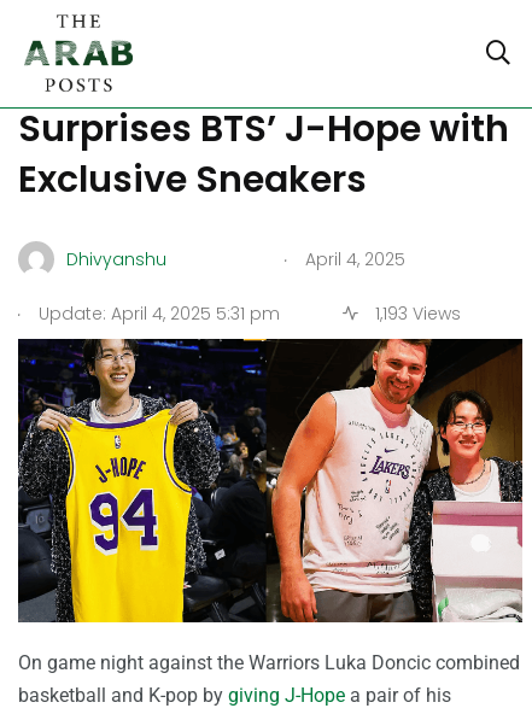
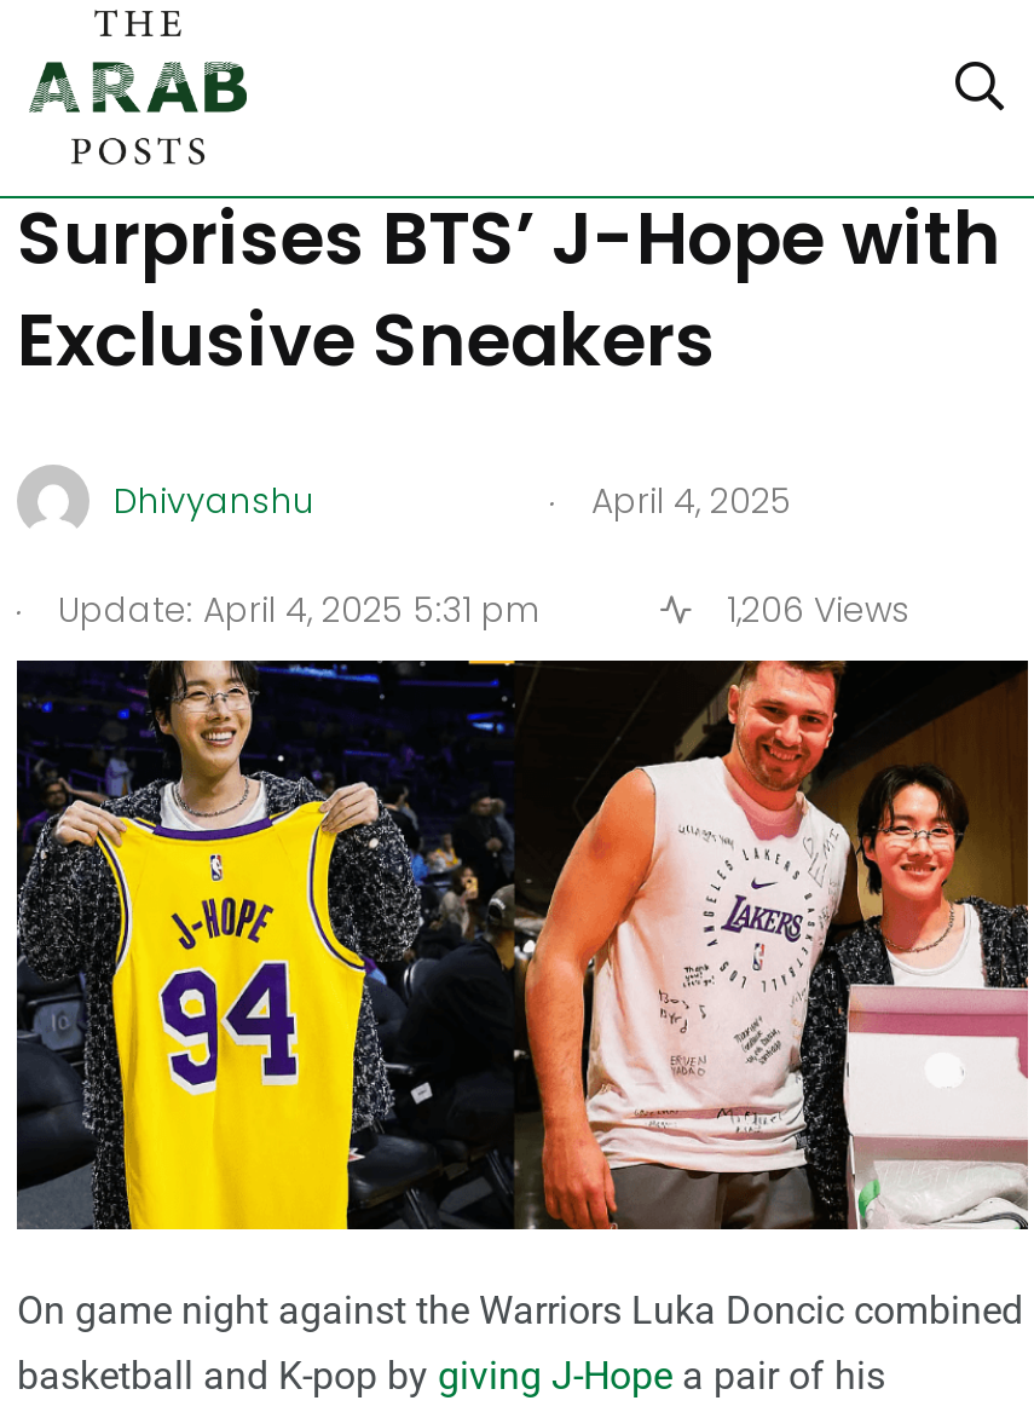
- 1,193 Views
+ 1,206 Views
